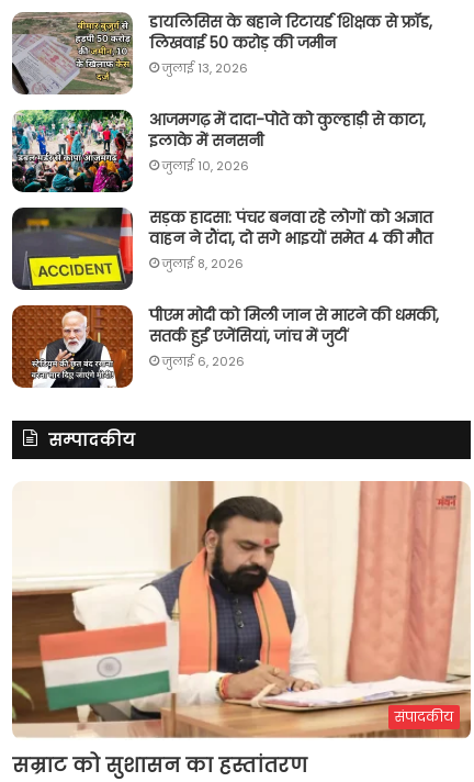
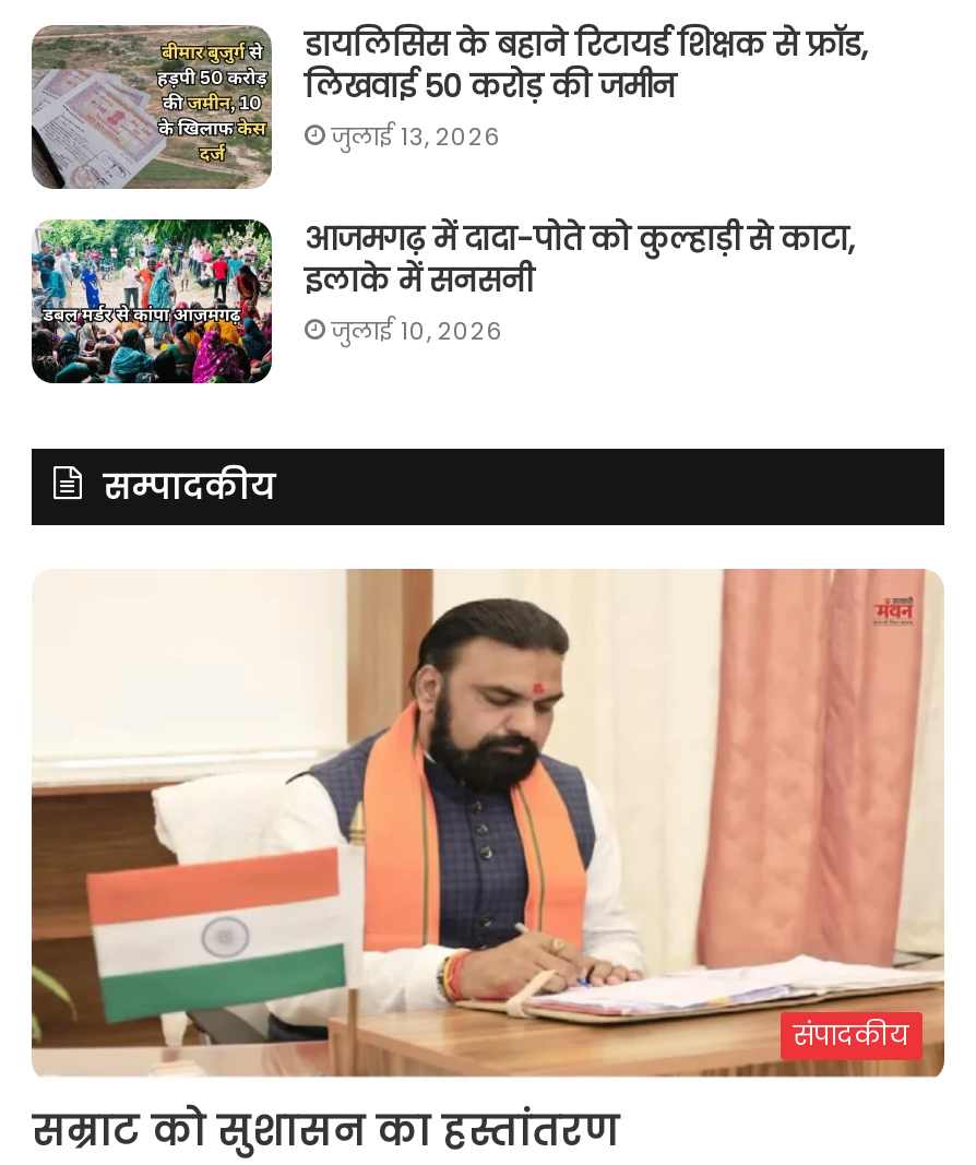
- [image]
- सड़क हादसा: पंचर बनवा रहे लोगों को अज्ञात
- वाहन ने रौंदा, दो सगे भाइयों समेत 4 की मौत
- जुलाई 8, 2026
- पीएम मोदी को मिली जान से मारने की धमकी,
- सतर्क हुईं एजेंसियां, जांच में जुटीं
- जुलाई 6, 2026

- [image]
